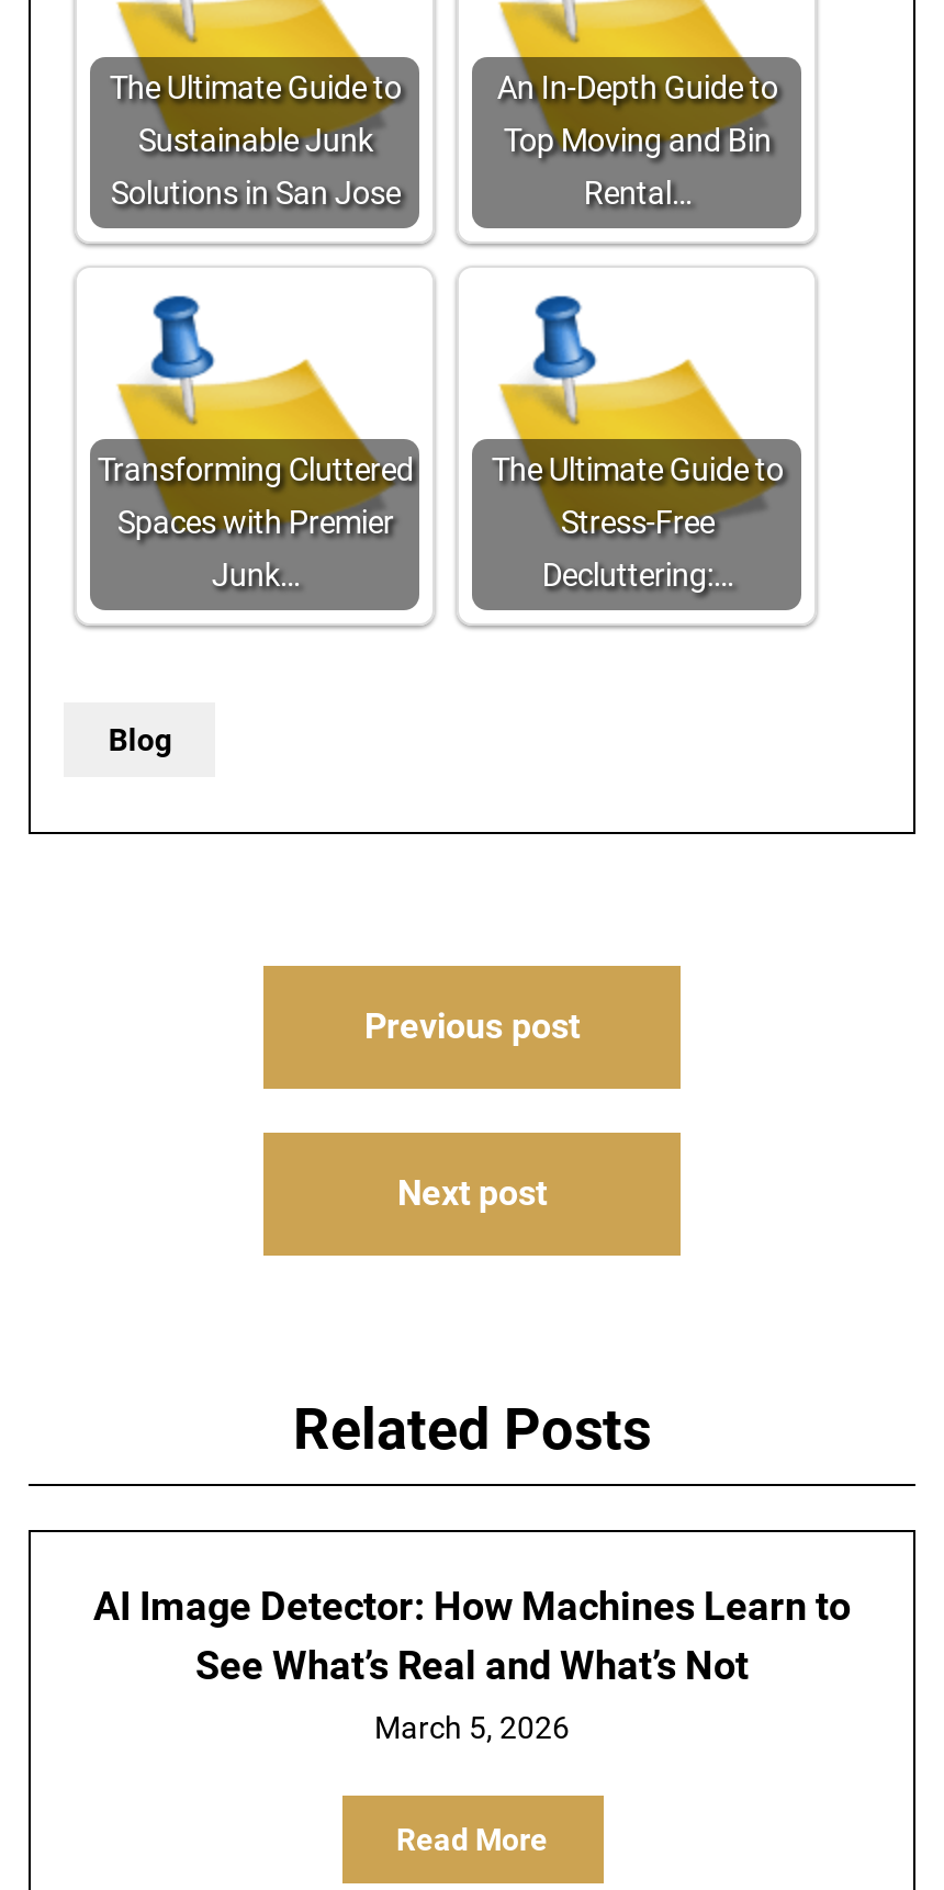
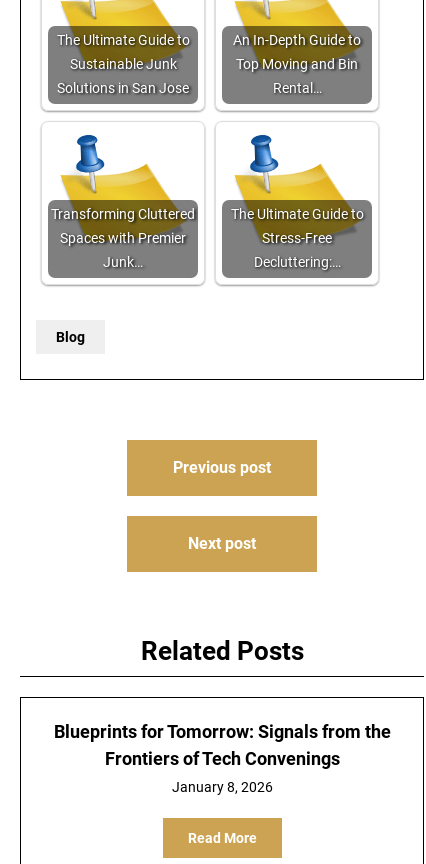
- AI Image Detector: How Machines Learn to
- See What’s Real and What’s Not
+ Blueprints for Tomorrow: Signals from the
+ Frontiers of Tech Convenings

- March 5, 2026
+ January 8, 2026
